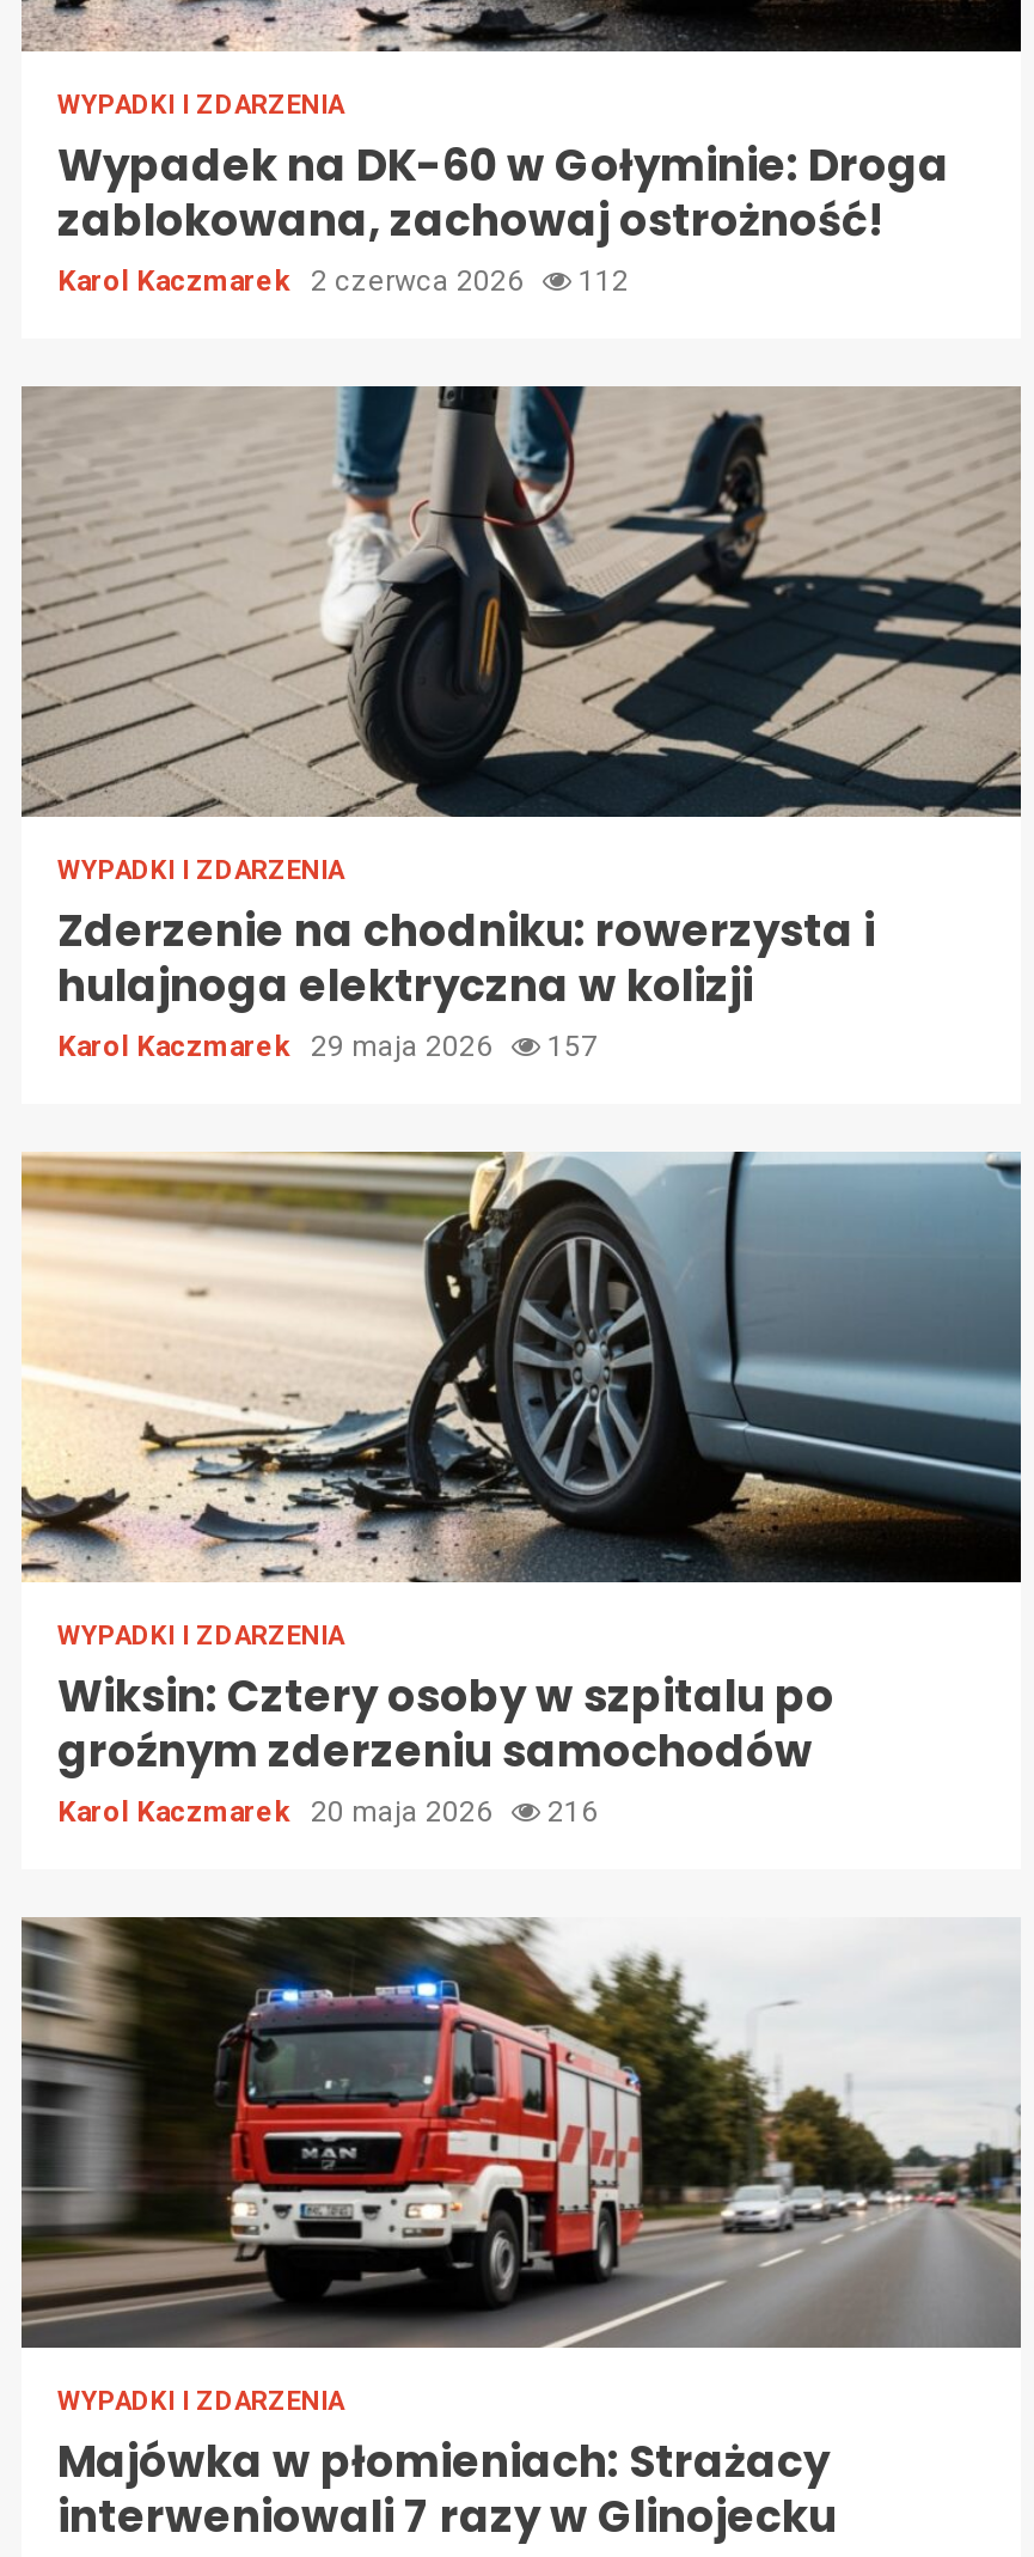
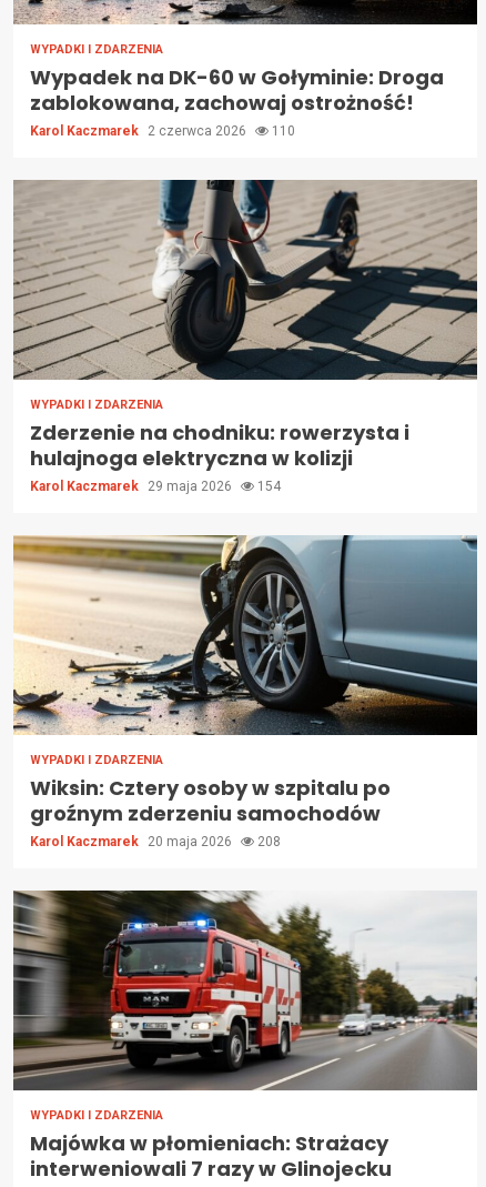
- Karol Kaczmarek 2 czerwca 2026 112
+ Karol Kaczmarek 2 czerwca 2026 110

- Karol Kaczmarek 29 maja 2026 157
+ Karol Kaczmarek 29 maja 2026 154

- Karol Kaczmarek 20 maja 2026 216
+ Karol Kaczmarek 20 maja 2026 208
